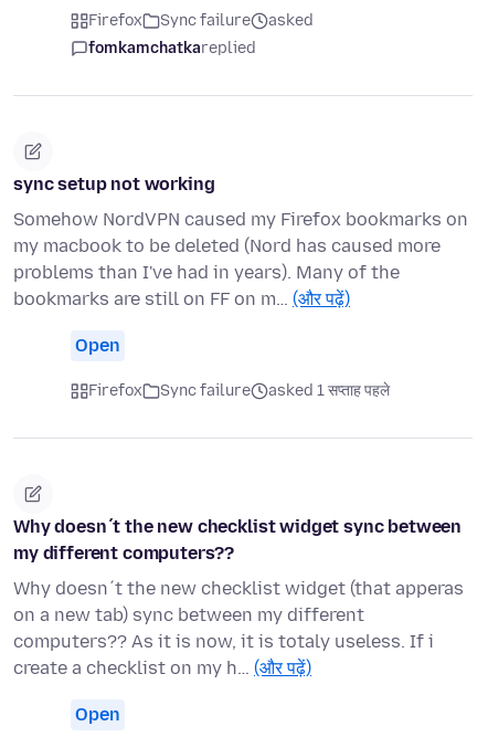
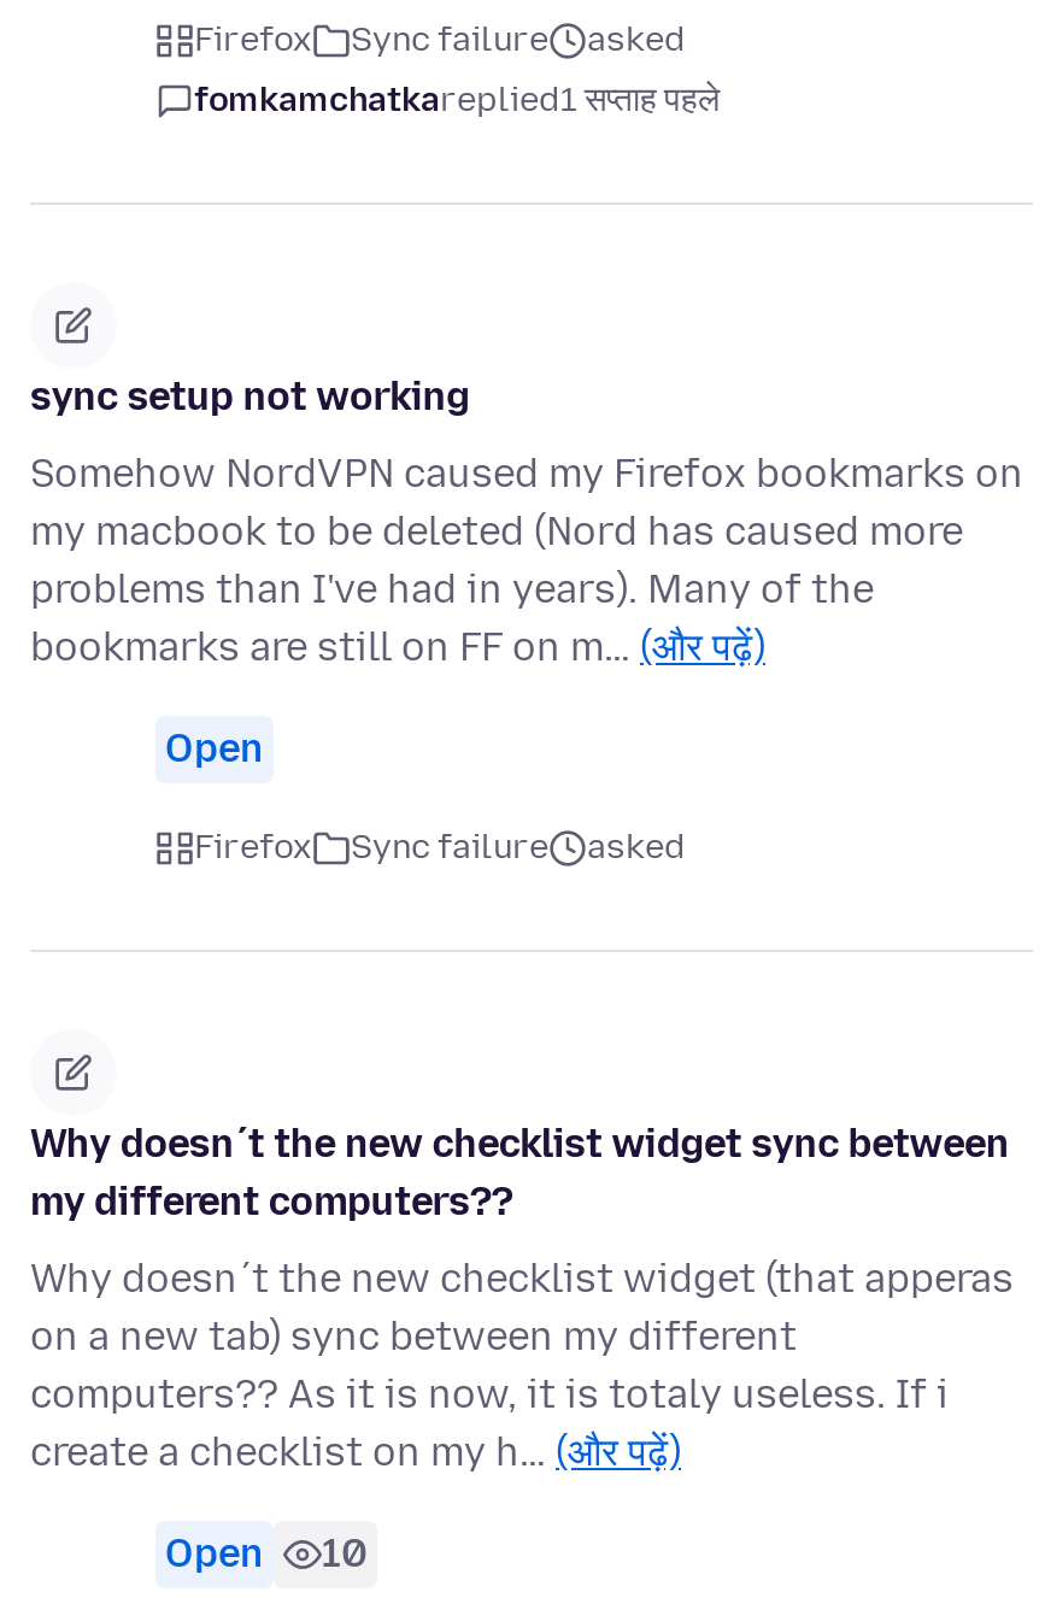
- fomkamchatkareplied
+ fomkamchatkareplied1 सप्ताह पहले

- asked 1 सप्ताह पहले
+ asked

+ 10
